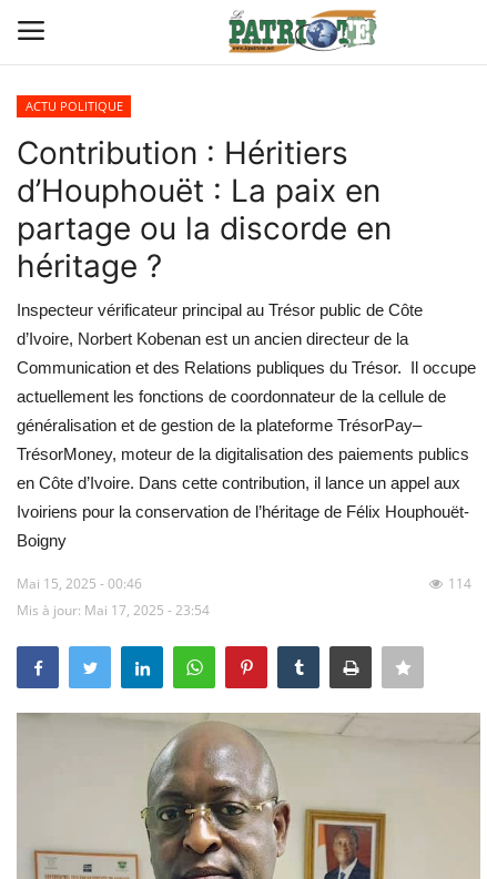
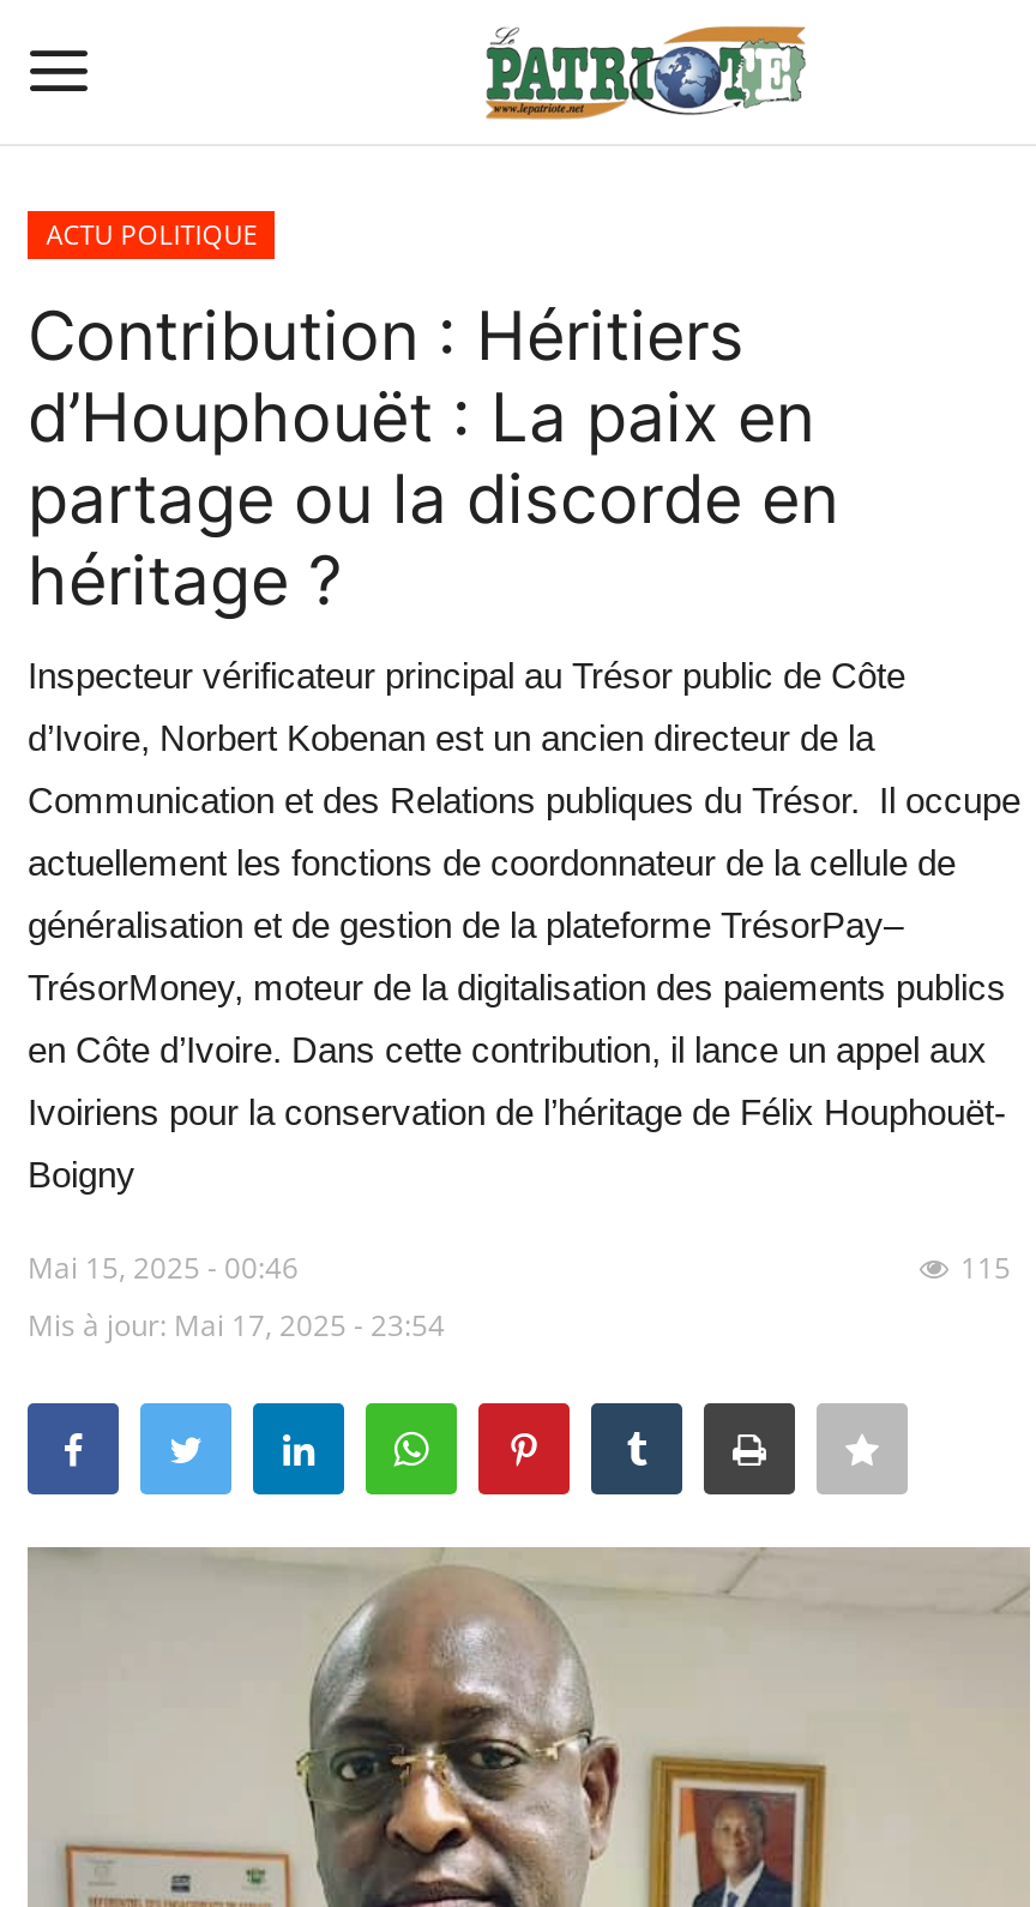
- 114
+ 115
